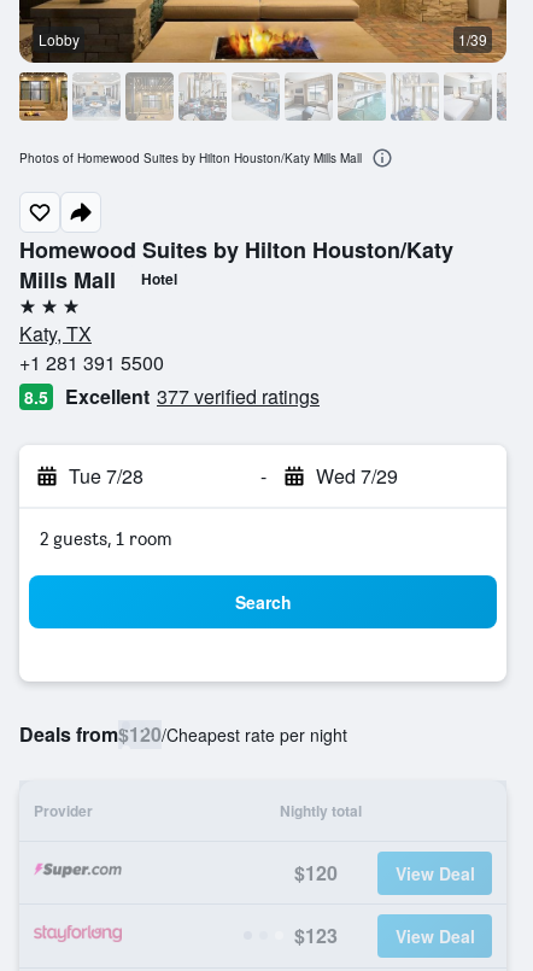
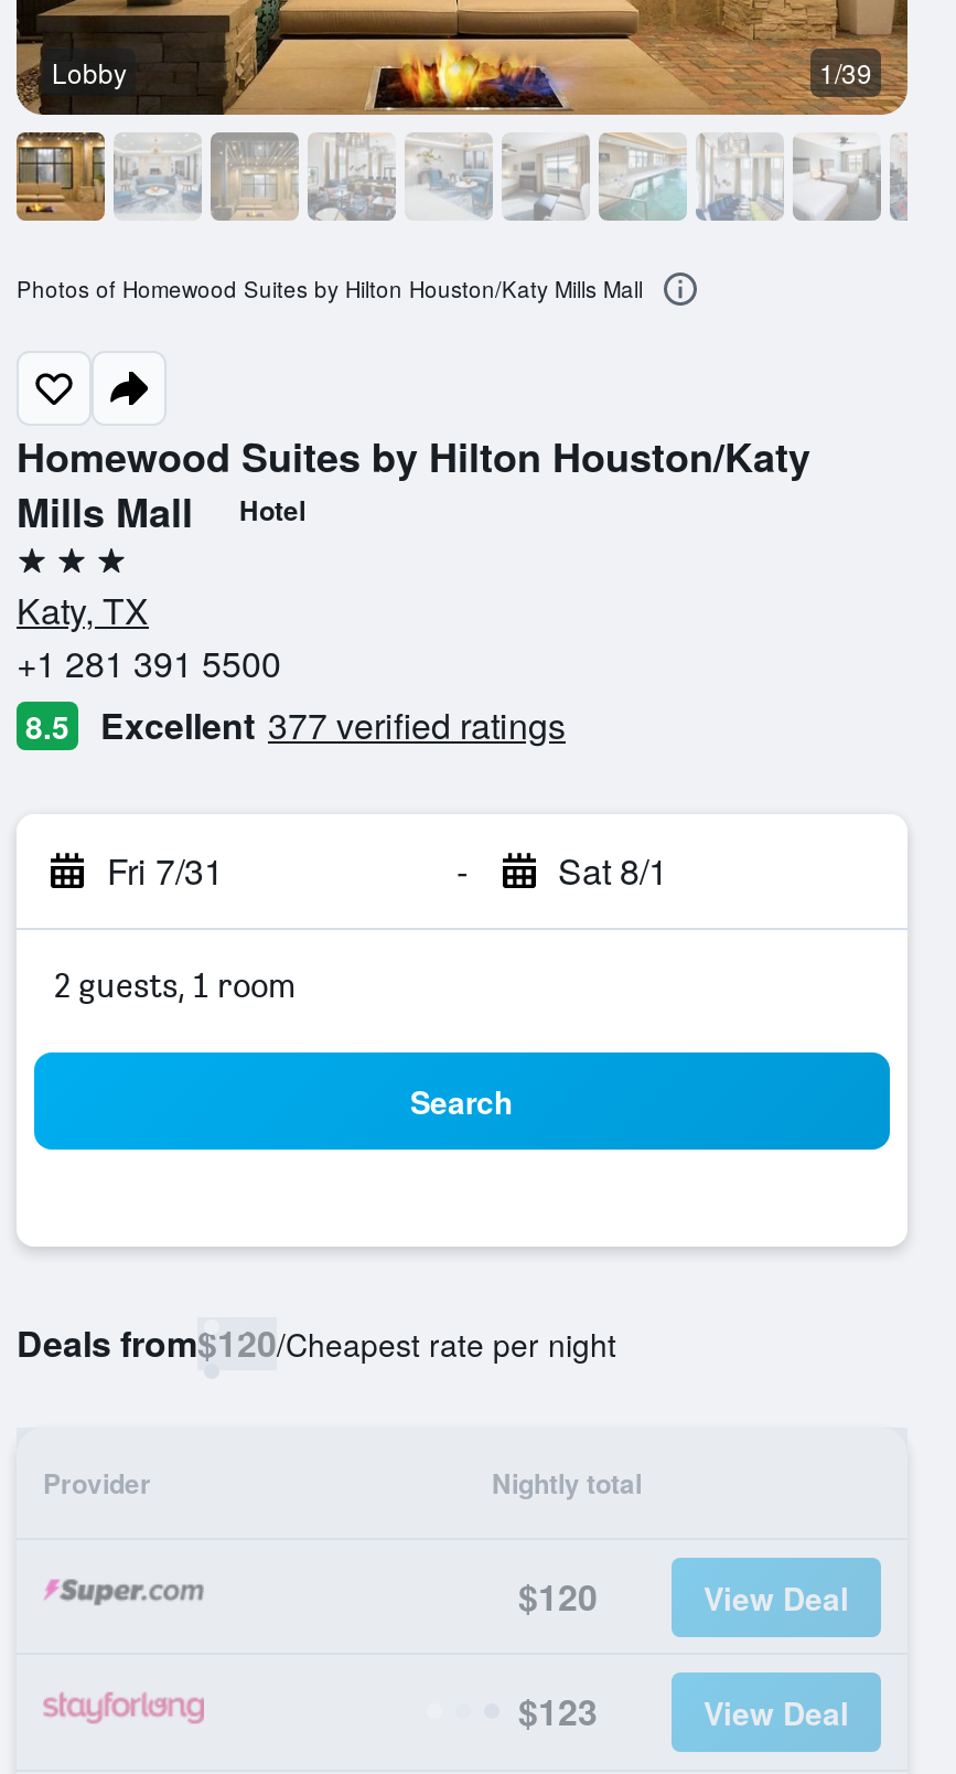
- Tue 7/28
+ Fri 7/31

- Wed 7/29
+ Sat 8/1
